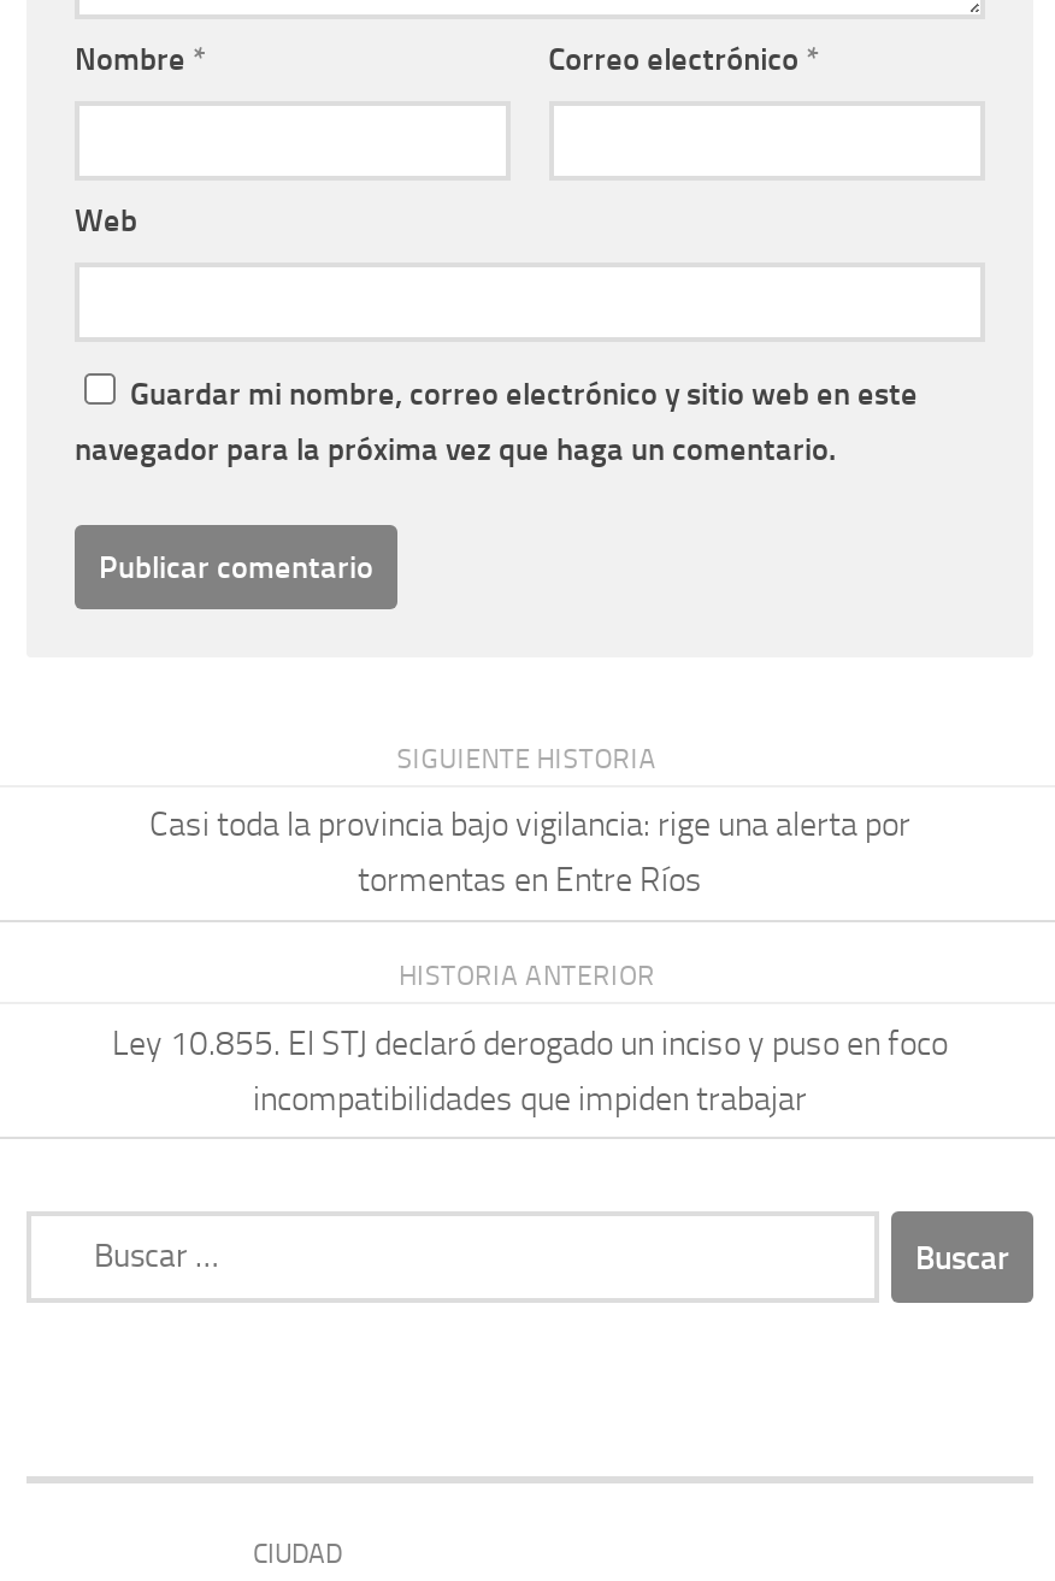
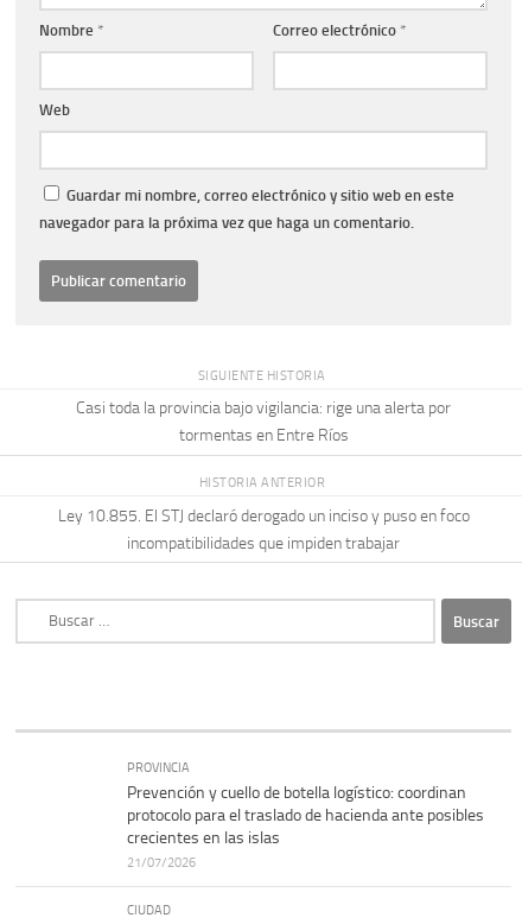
+ PROVINCIA
+ Prevención y cuello de botella logístico: coordinan
+ protocolo para el traslado de hacienda ante posibles
+ crecientes en las islas
+ 21/07/2026
